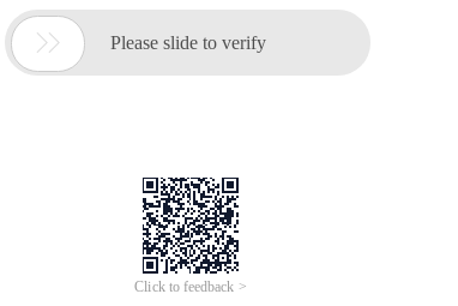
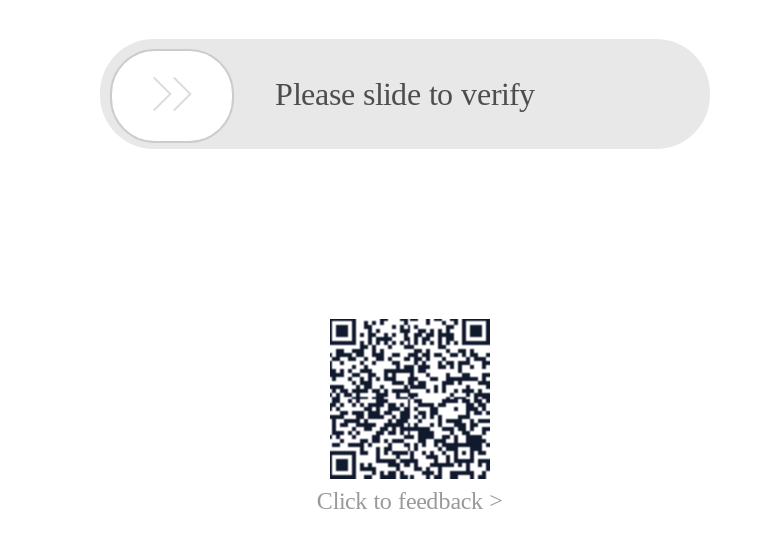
- [image]
+ [image]
